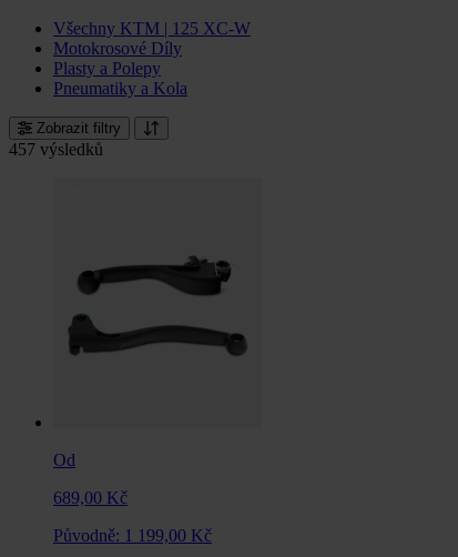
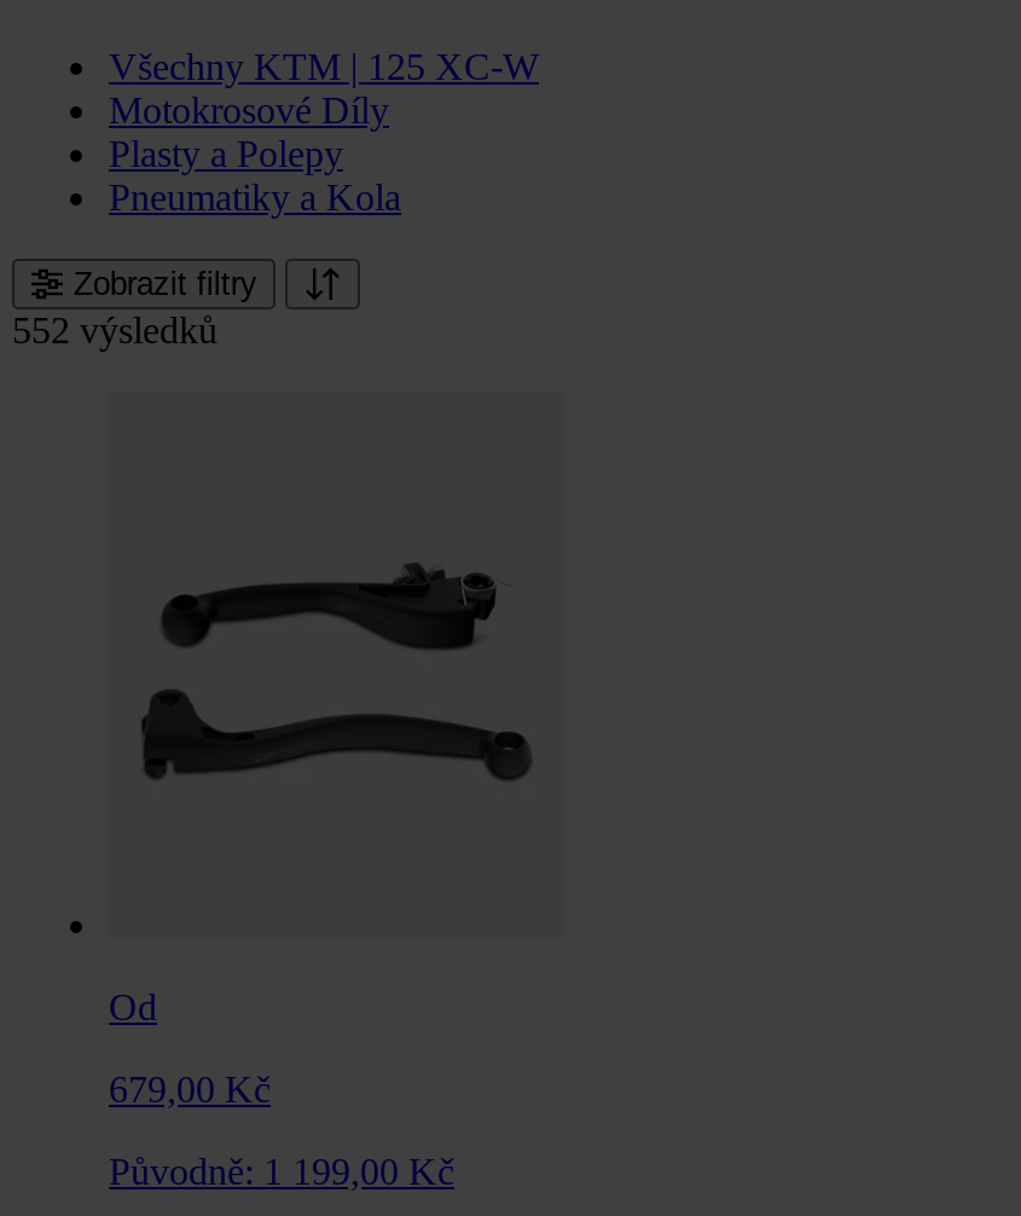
- 457 výsledků
+ 552 výsledků

- 689,00 Kč
+ 679,00 Kč
